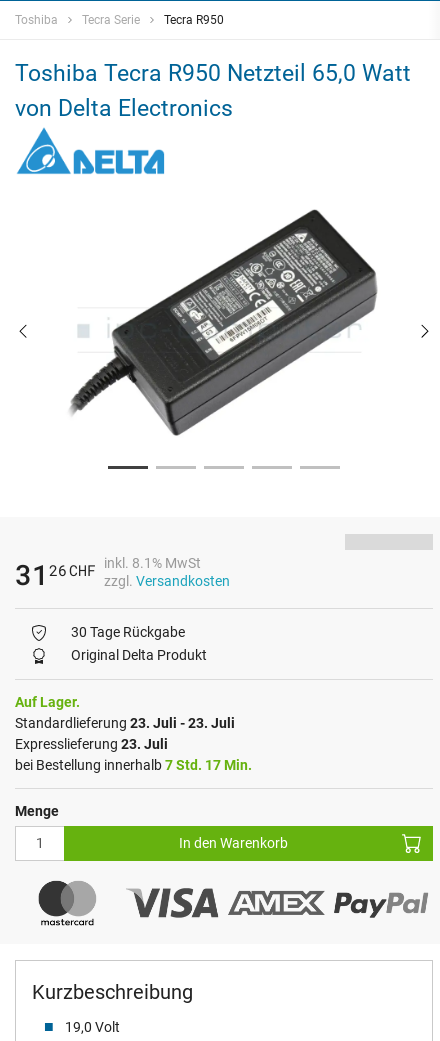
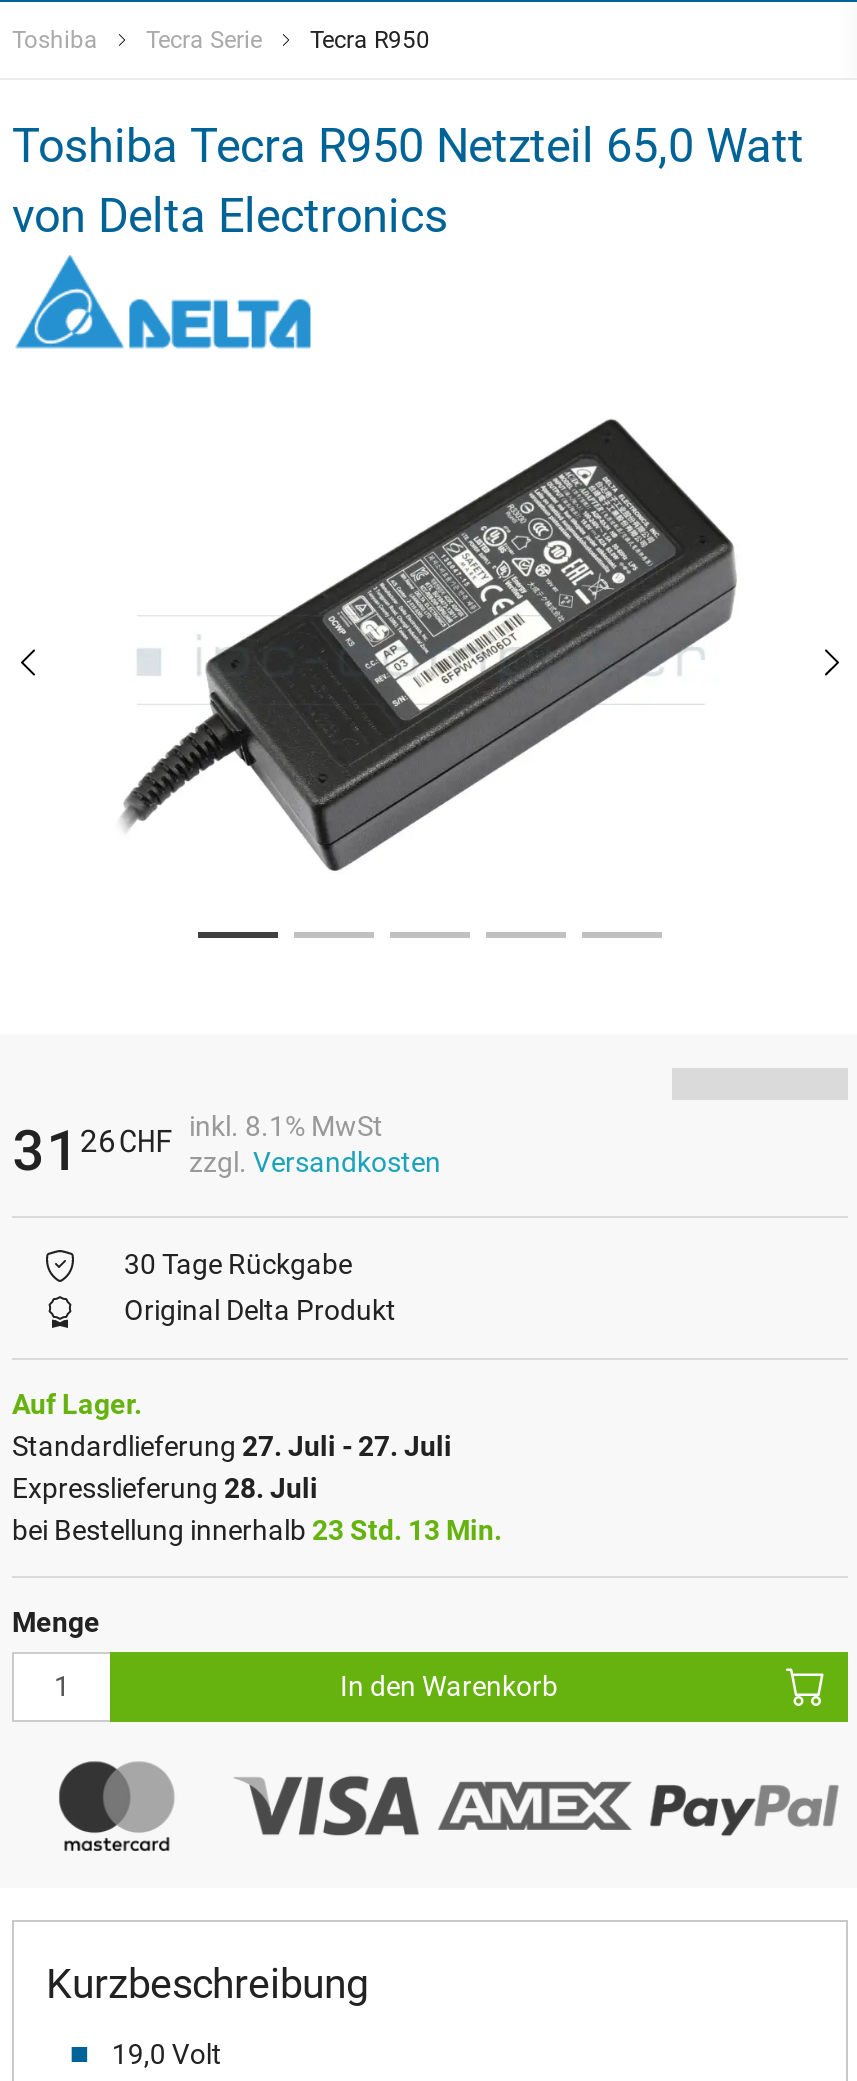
- Standardlieferung 23. Juli - 23. Juli
+ Standardlieferung 27. Juli - 27. Juli

- Expresslieferung 23. Juli
+ Expresslieferung 28. Juli

- bei Bestellung innerhalb 7 Std. 17 Min.
+ bei Bestellung innerhalb 23 Std. 13 Min.
